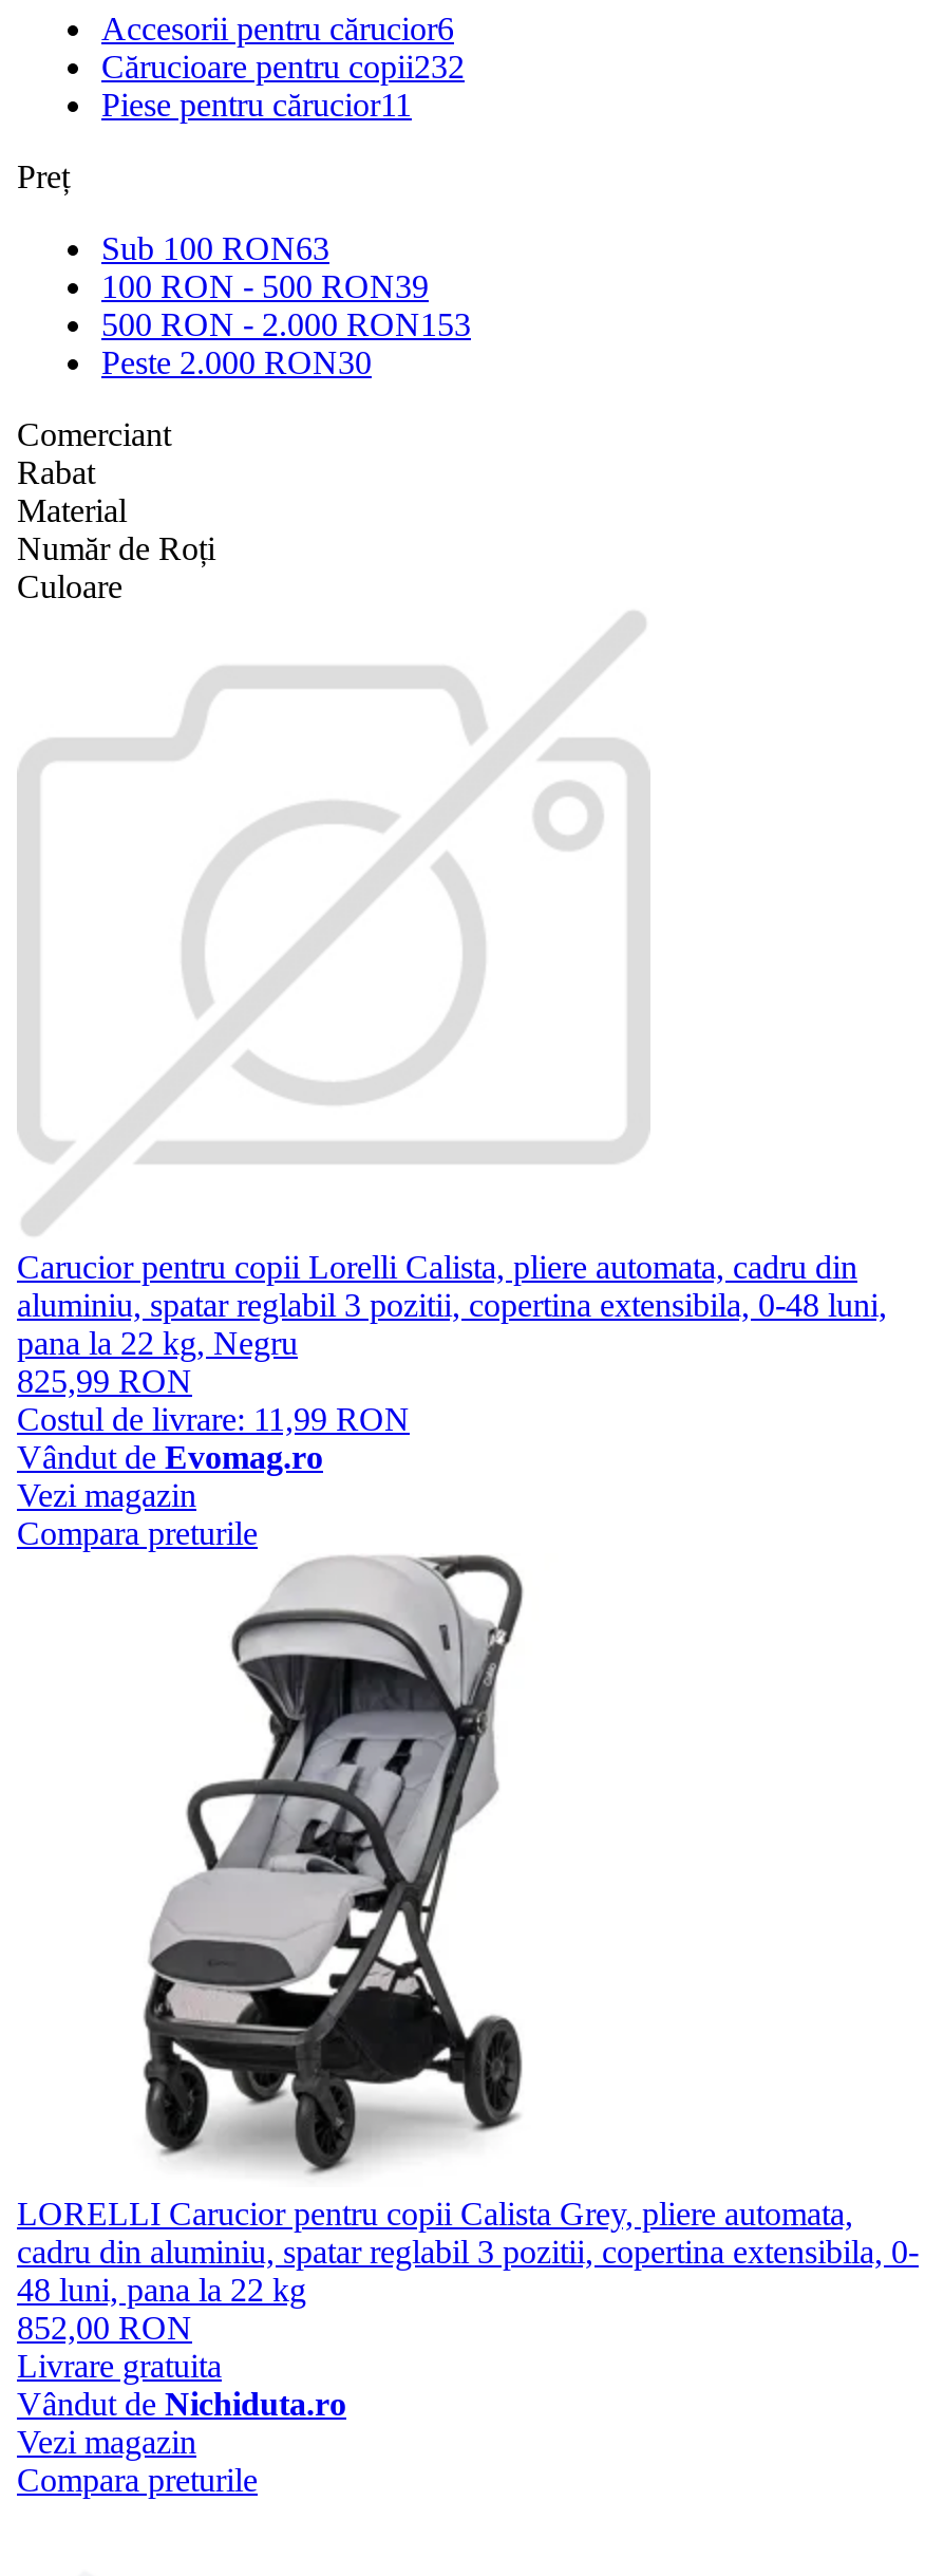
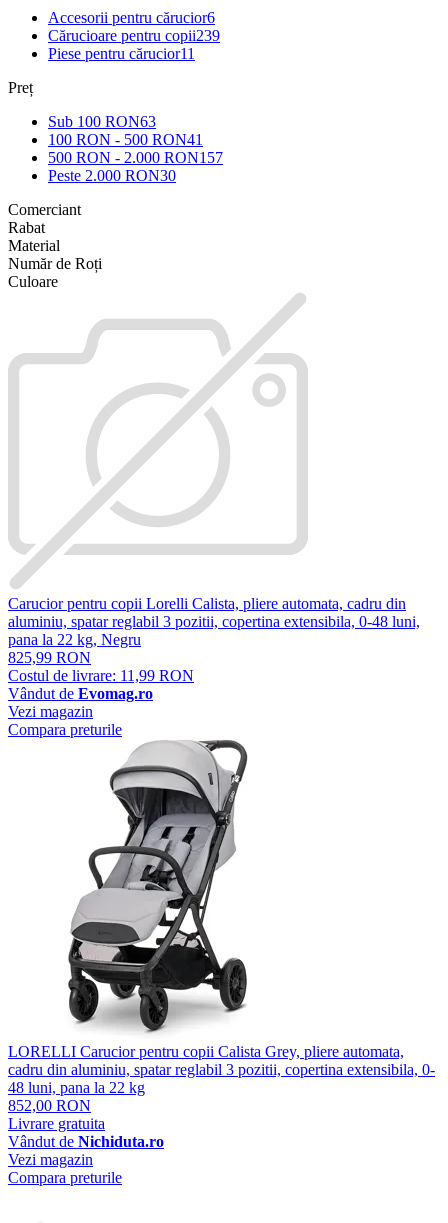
- Cărucioare pentru copii232
+ Cărucioare pentru copii239

- 100 RON - 500 RON39
+ 100 RON - 500 RON41

- 500 RON - 2.000 RON153
+ 500 RON - 2.000 RON157
